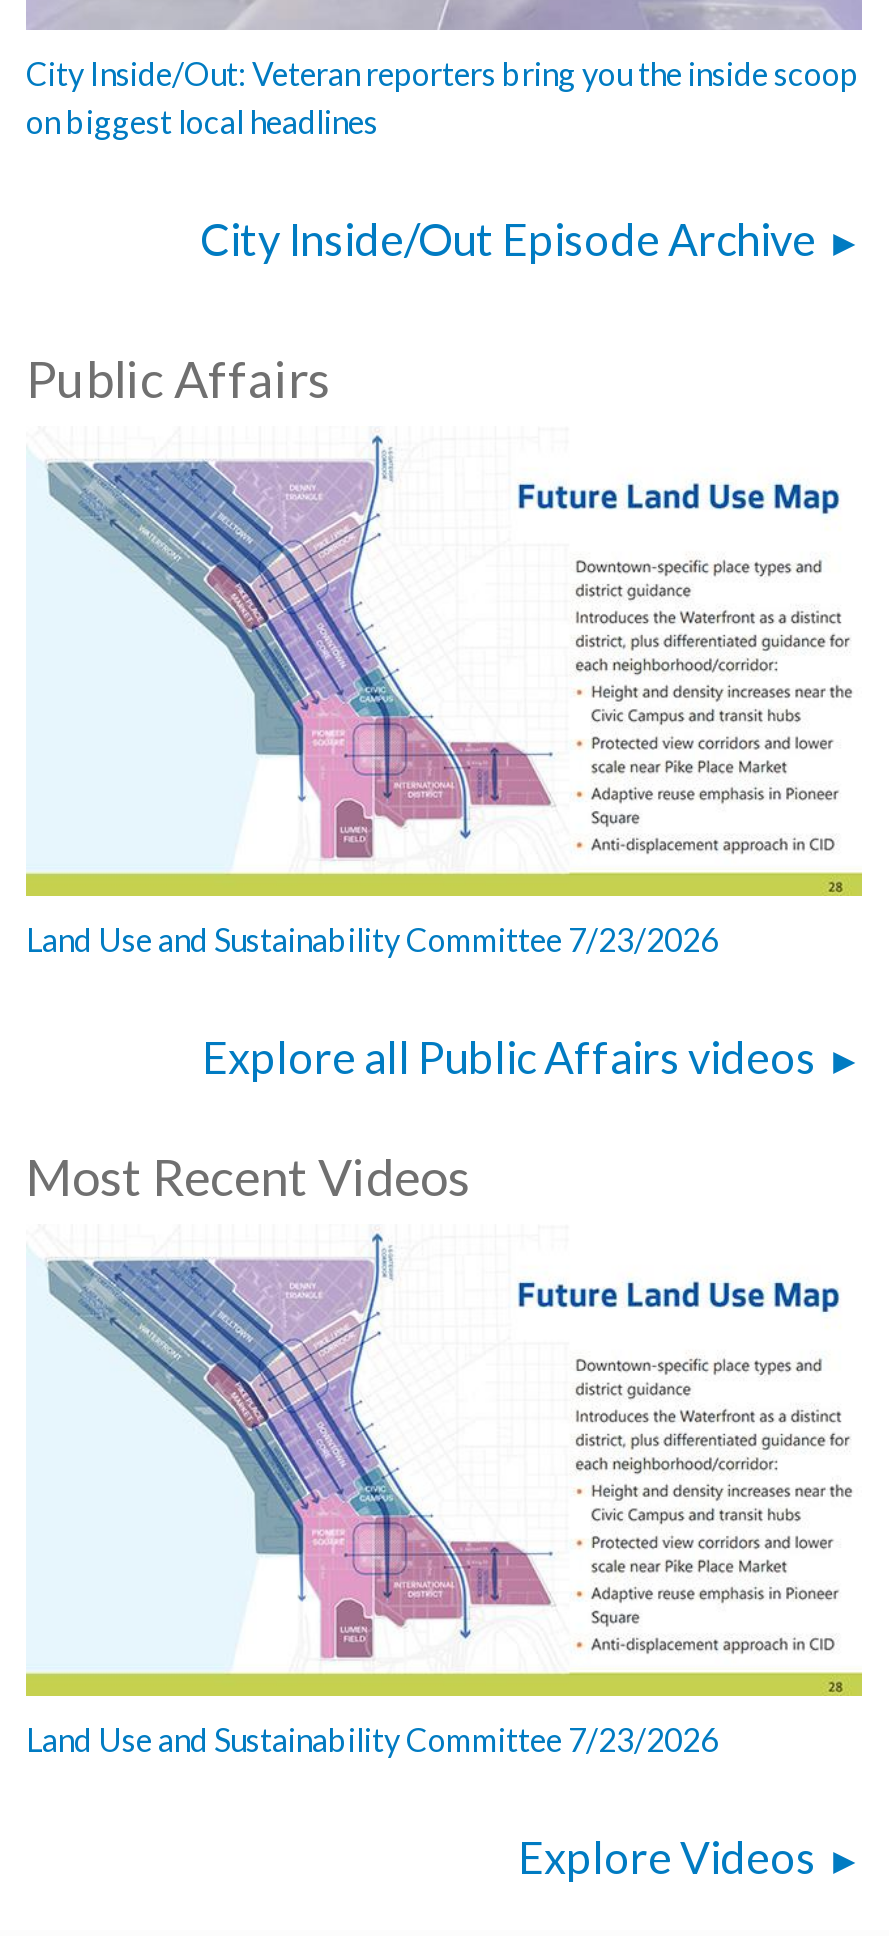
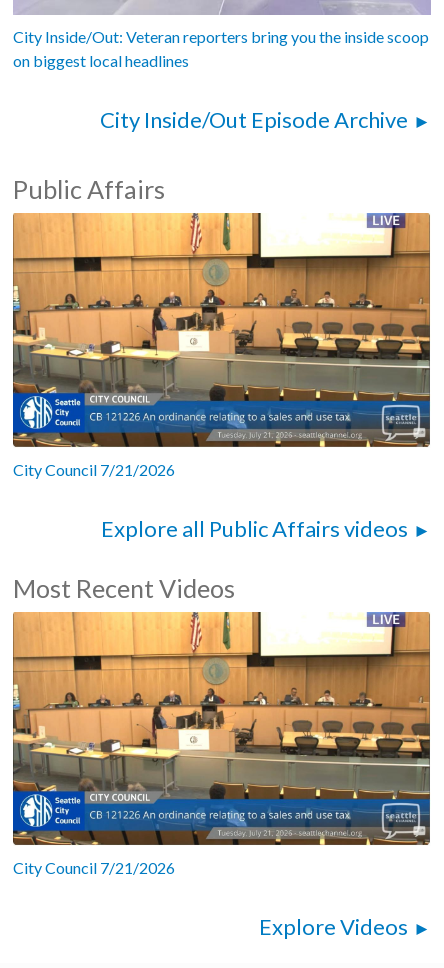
- [image]
- Land Use and Sustainability Committee 7/23/2026
+ [image]
+ City Council 7/21/2026

- [image]
- Land Use and Sustainability Committee 7/23/2026
+ [image]
+ City Council 7/21/2026
